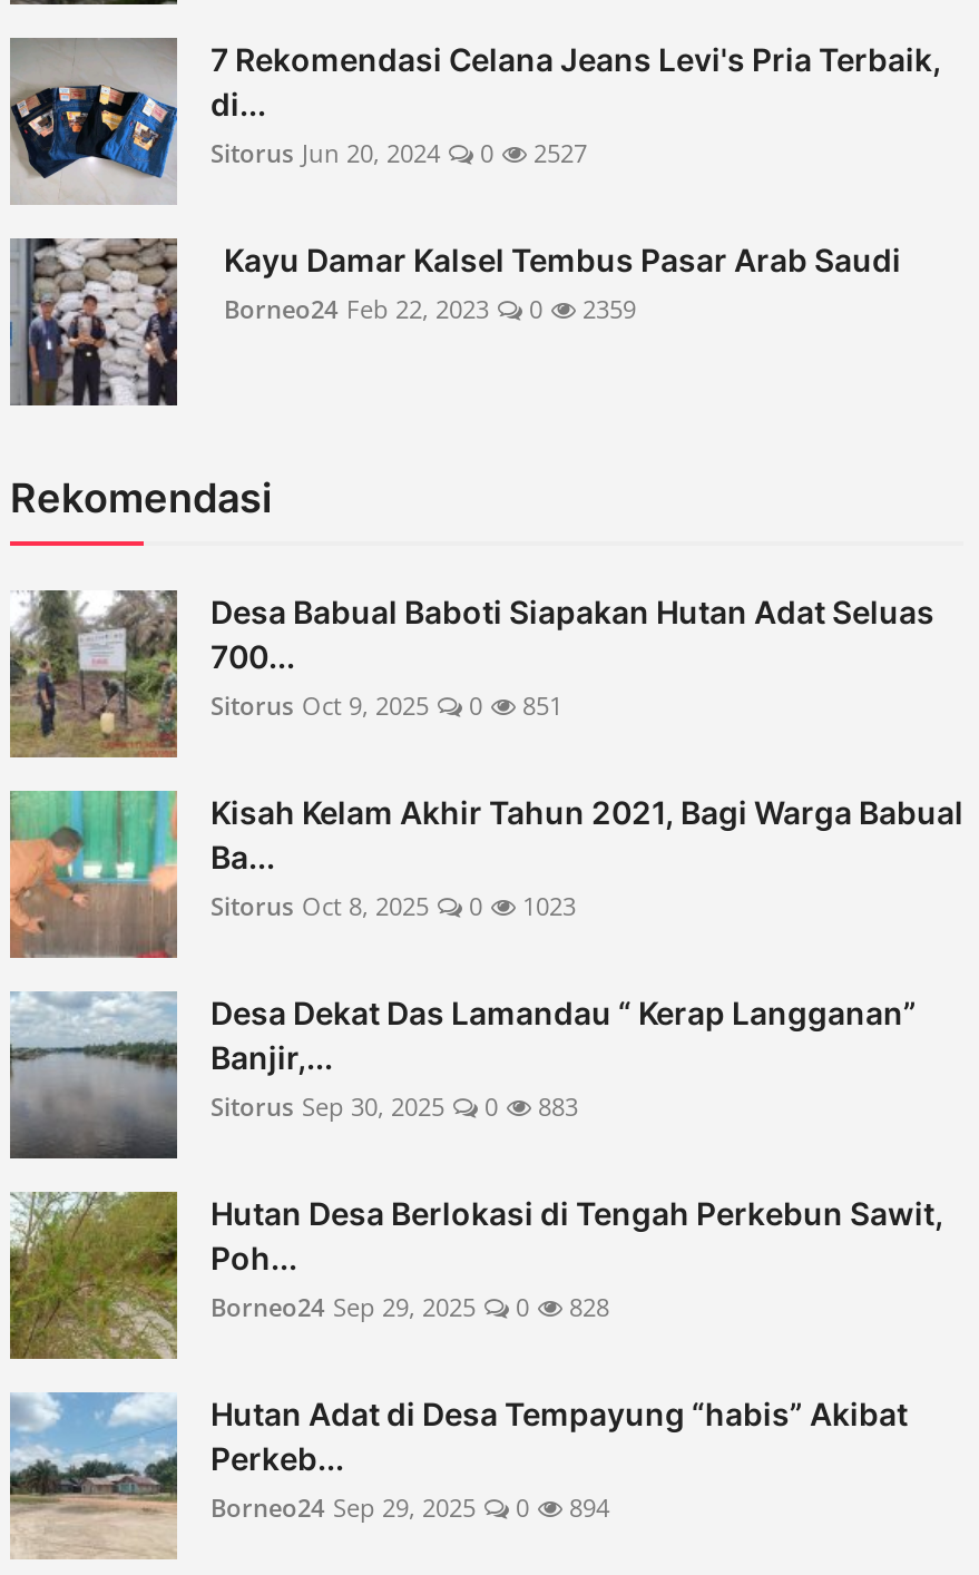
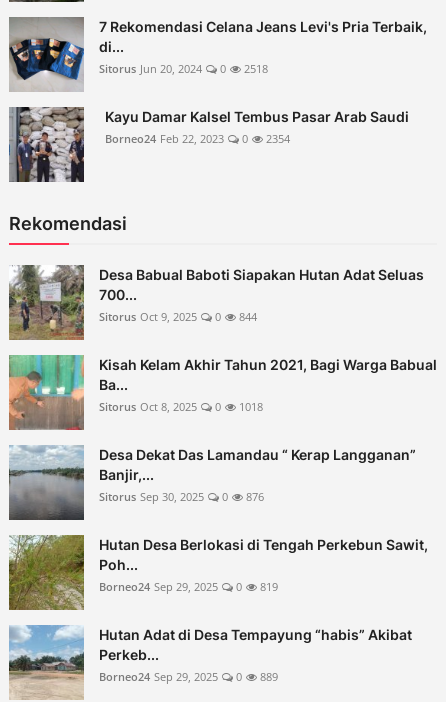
- Sitorus Jun 20, 2024 0 2527
+ Sitorus Jun 20, 2024 0 2518

- Borneo24 Feb 22, 2023 0 2359
+ Borneo24 Feb 22, 2023 0 2354

- Sitorus Oct 9, 2025 0 851
+ Sitorus Oct 9, 2025 0 844

- Sitorus Oct 8, 2025 0 1023
+ Sitorus Oct 8, 2025 0 1018

- Sitorus Sep 30, 2025 0 883
+ Sitorus Sep 30, 2025 0 876

- Borneo24 Sep 29, 2025 0 828
+ Borneo24 Sep 29, 2025 0 819

- Borneo24 Sep 29, 2025 0 894
+ Borneo24 Sep 29, 2025 0 889
